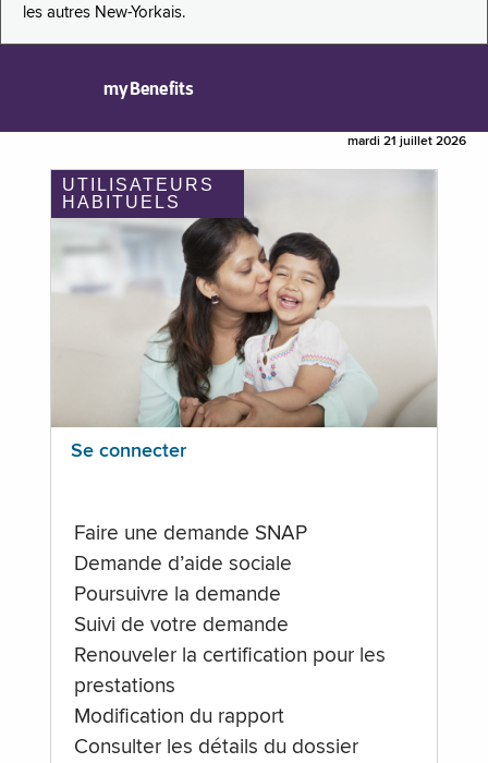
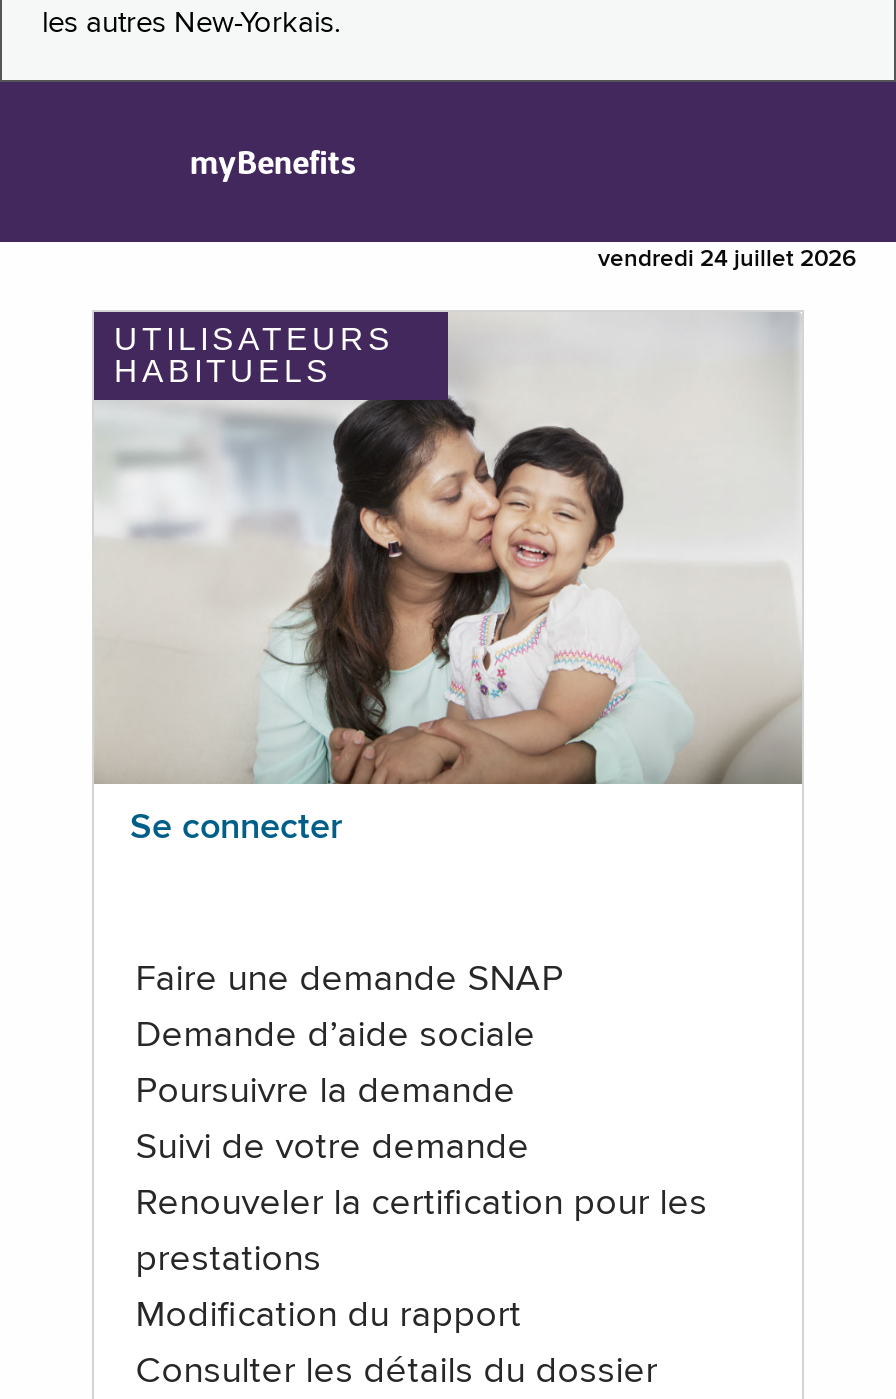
- mardi 21 juillet 2026
+ vendredi 24 juillet 2026
